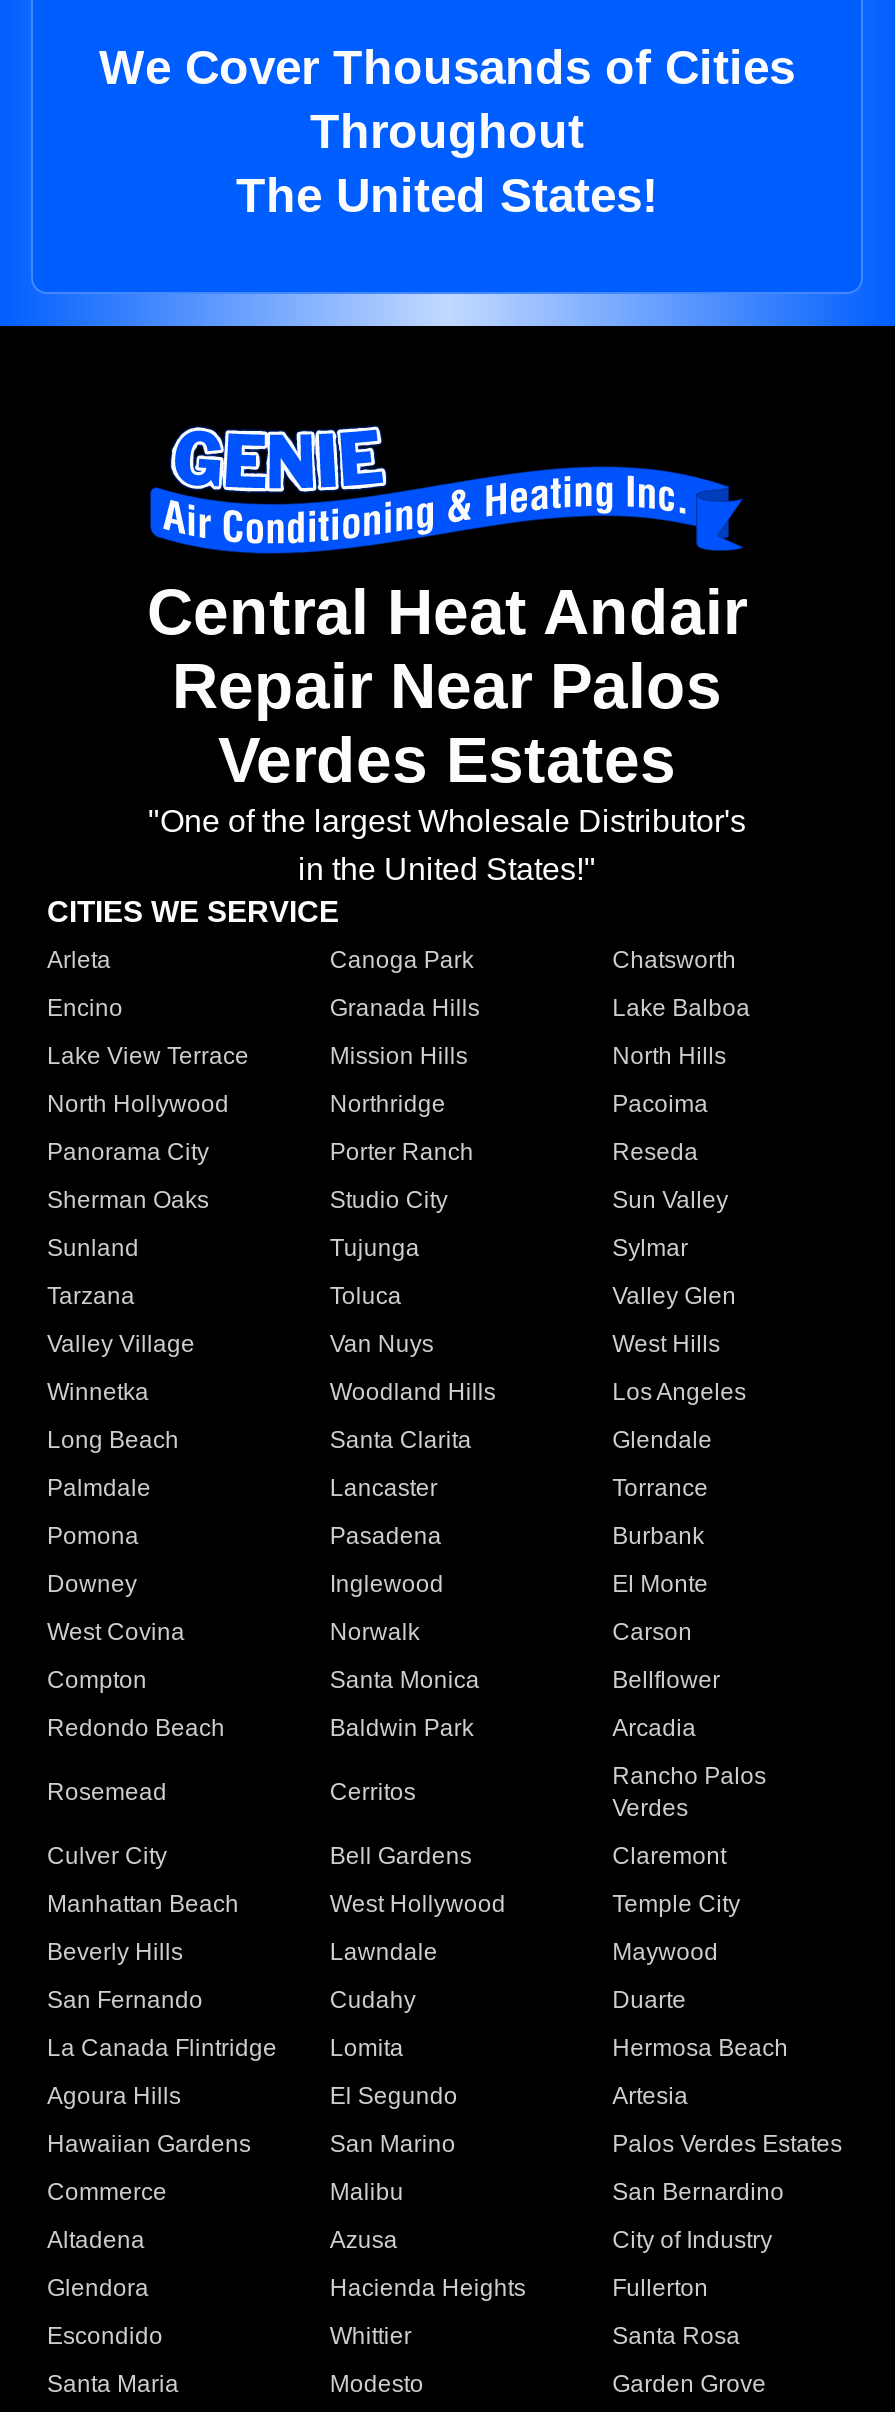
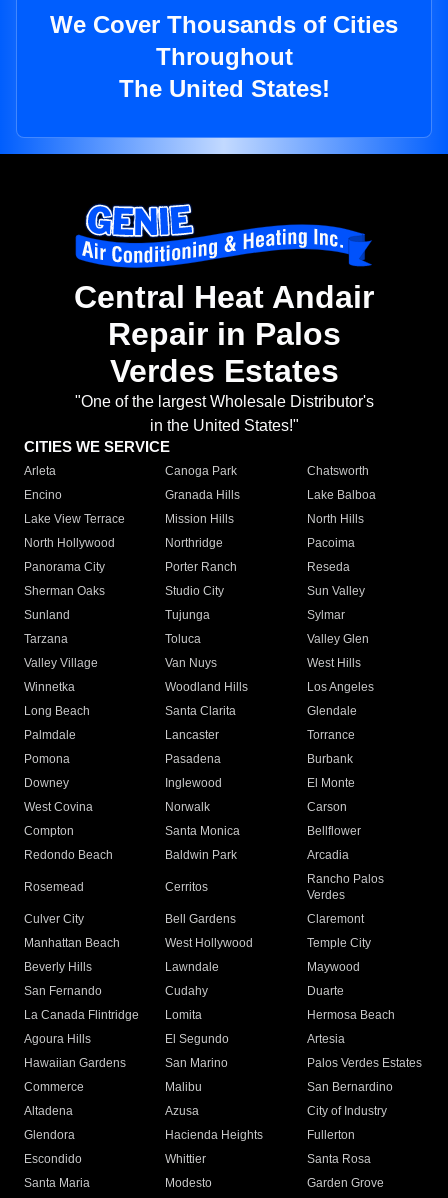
- Repair Near Palos
+ Repair in Palos
